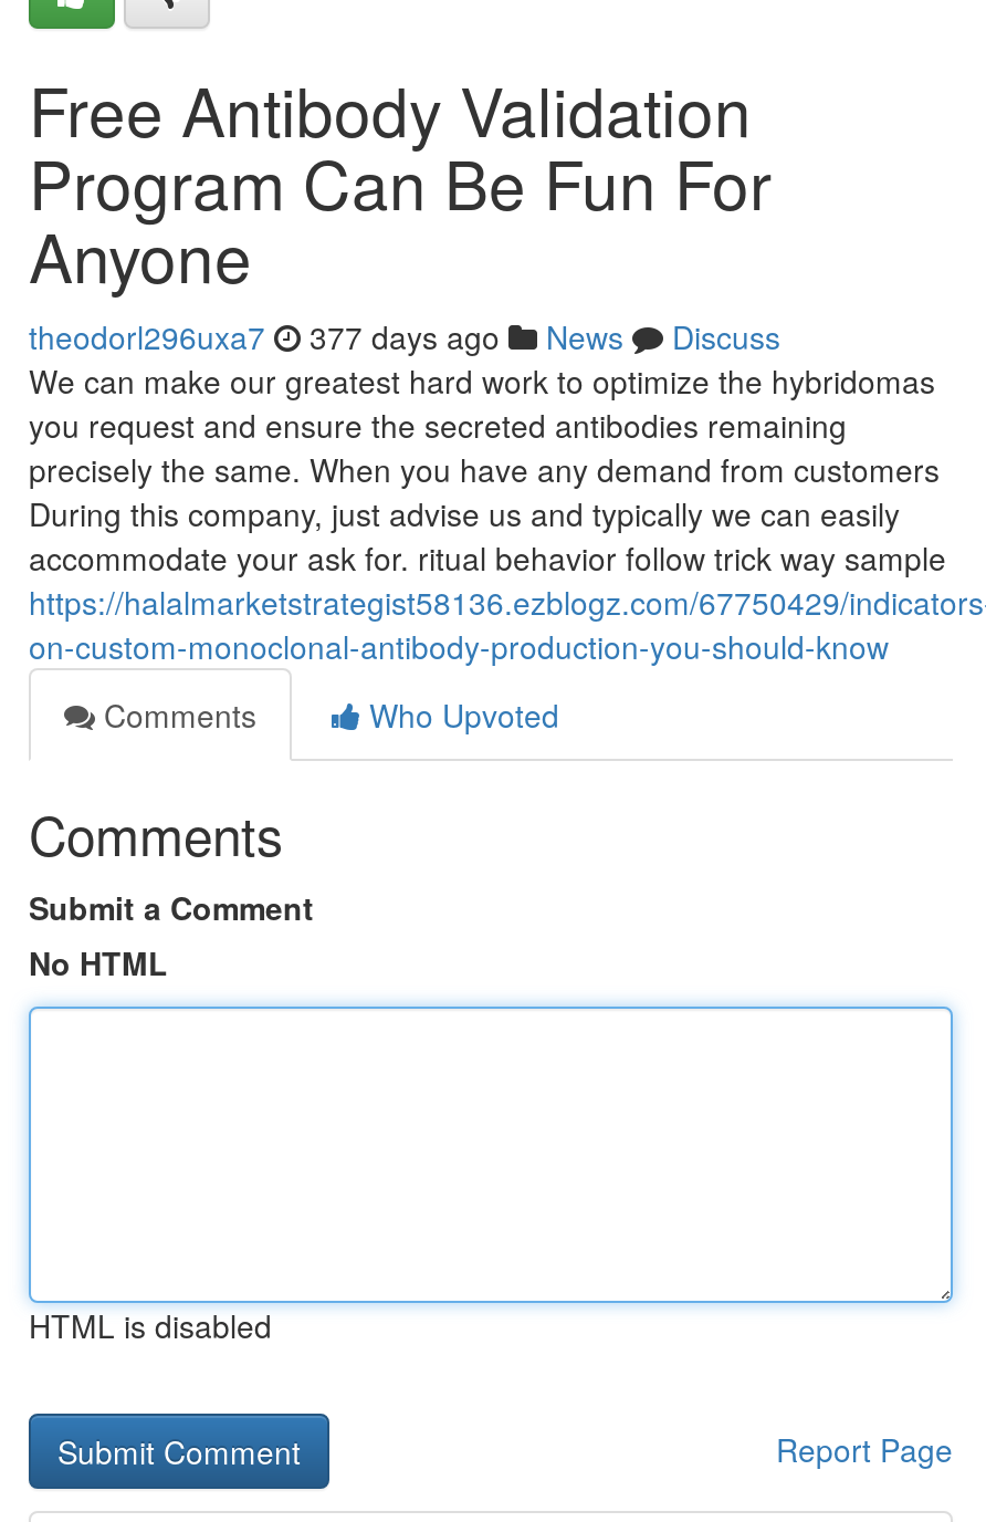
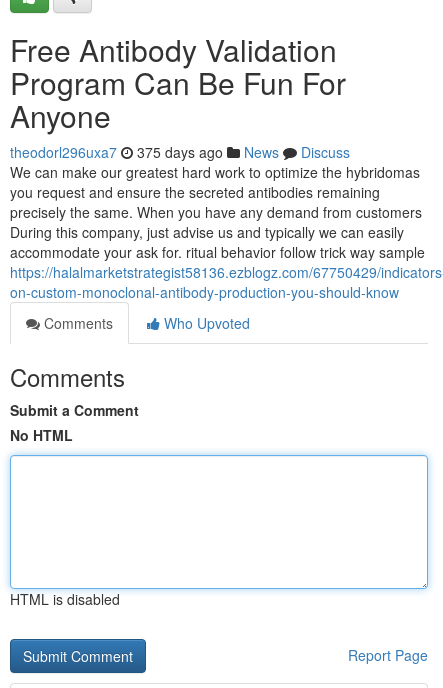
- theodorl296uxa7 377 days ago News Discuss
+ theodorl296uxa7 375 days ago News Discuss
